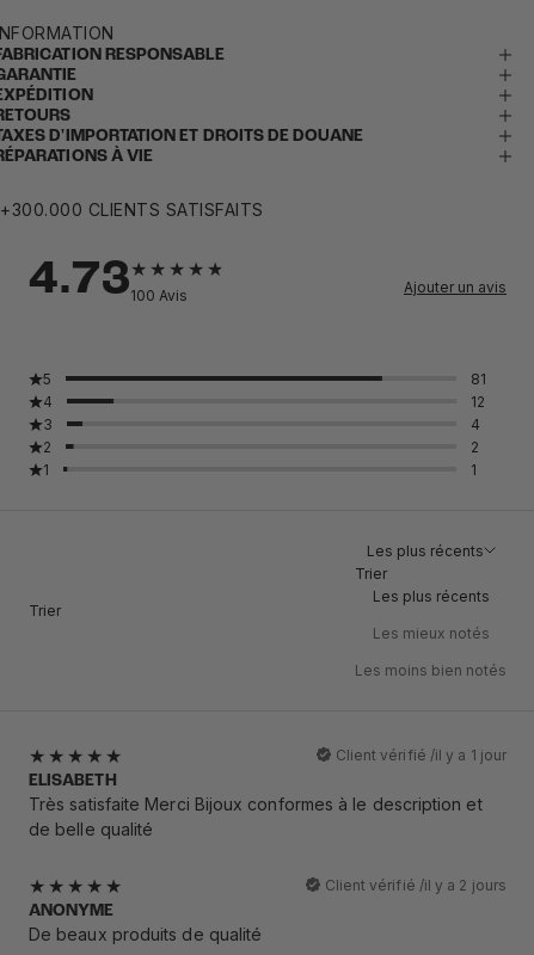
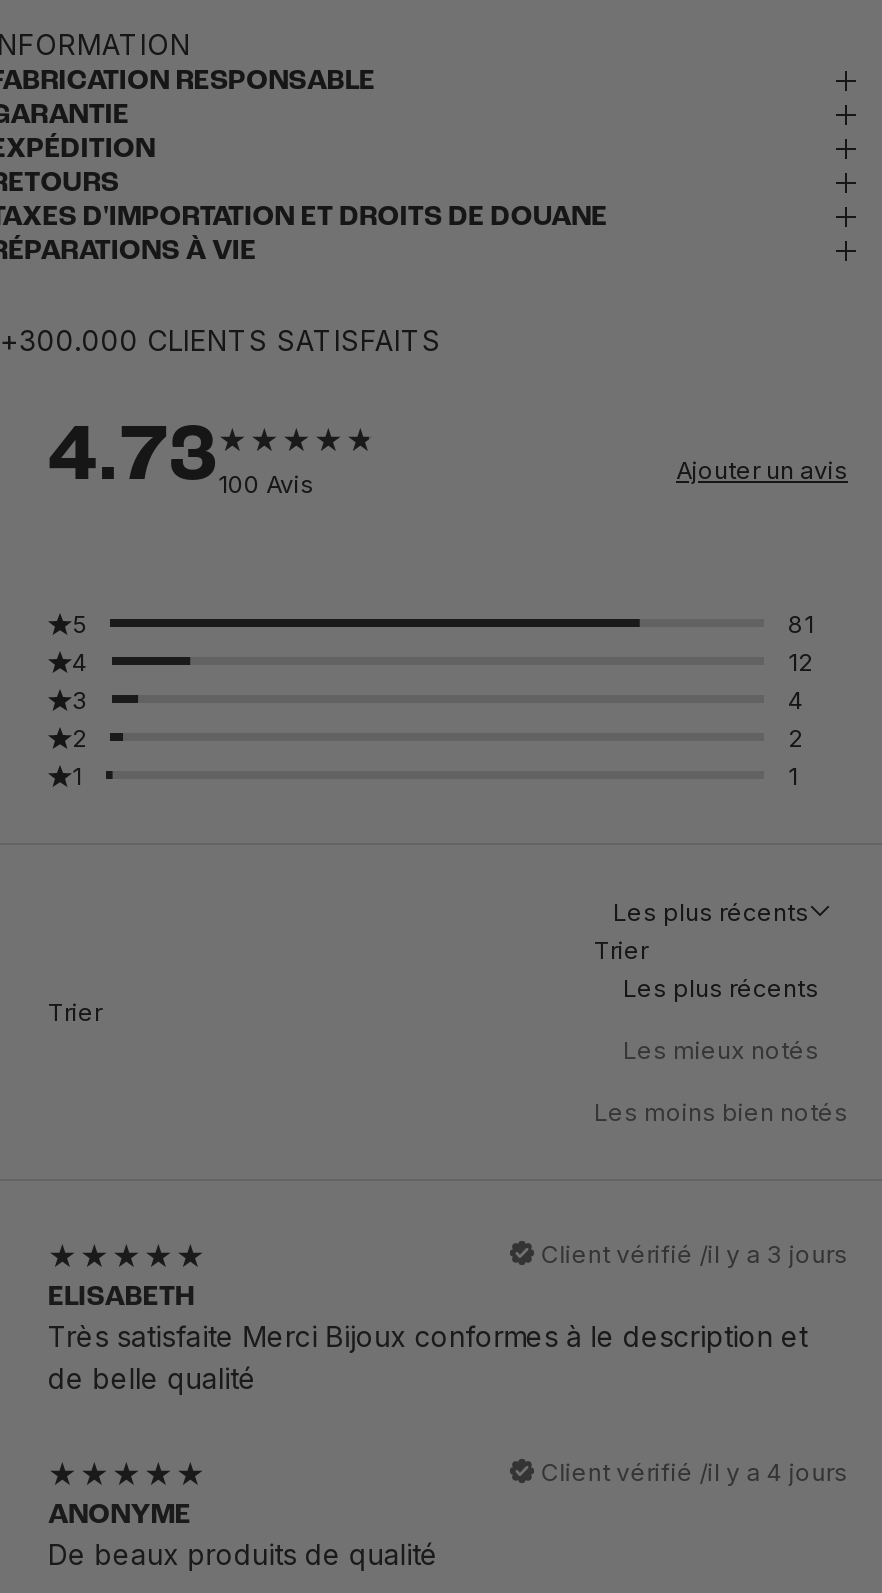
- Client vérifié /il y a 1 jour
+ Client vérifié /il y a 3 jours

- Client vérifié /il y a 2 jours
+ Client vérifié /il y a 4 jours
